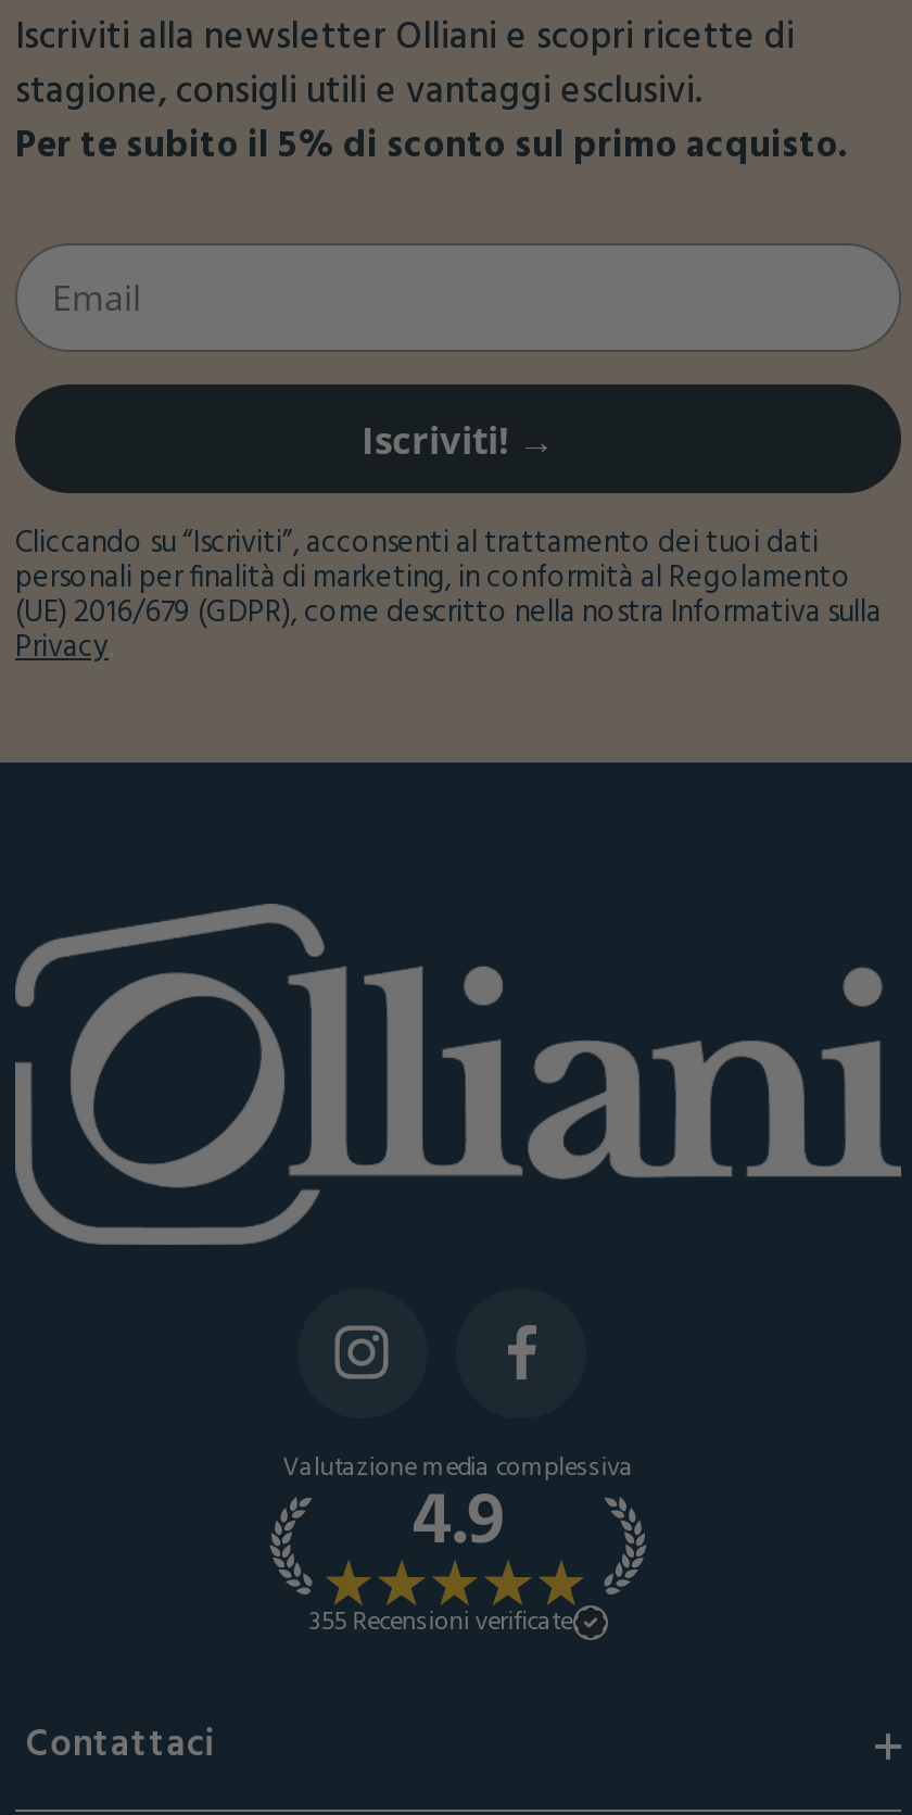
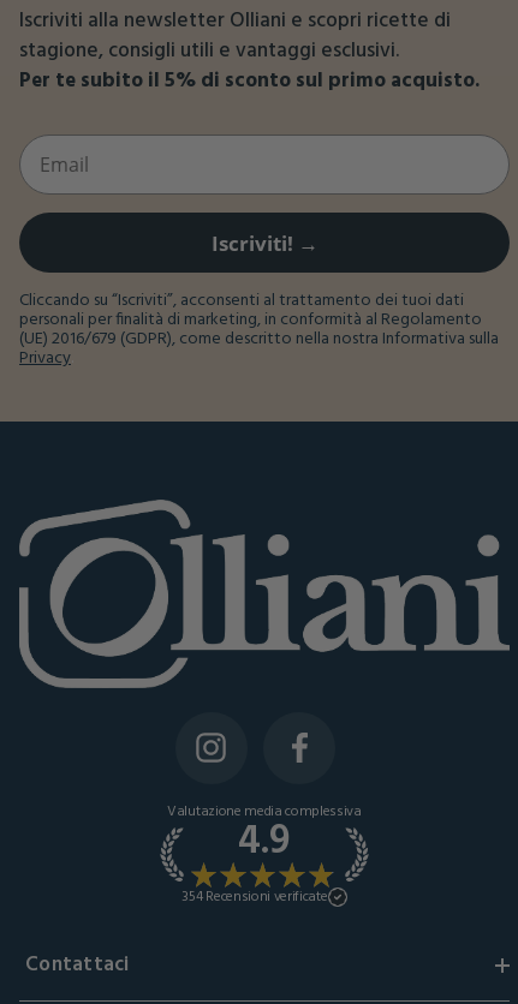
- 355 Recensioni verificate
+ 354 Recensioni verificate
